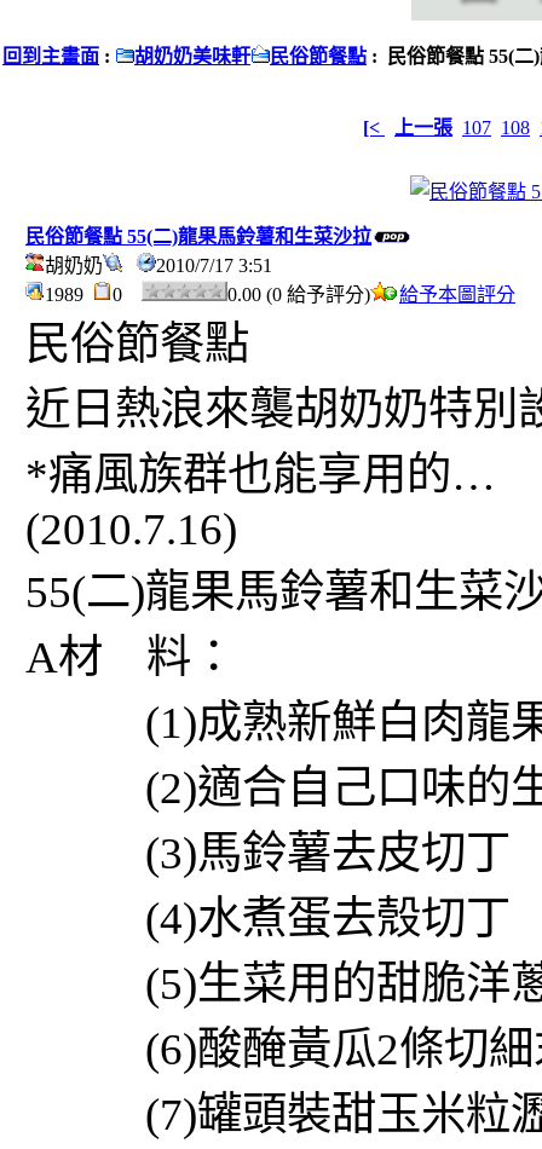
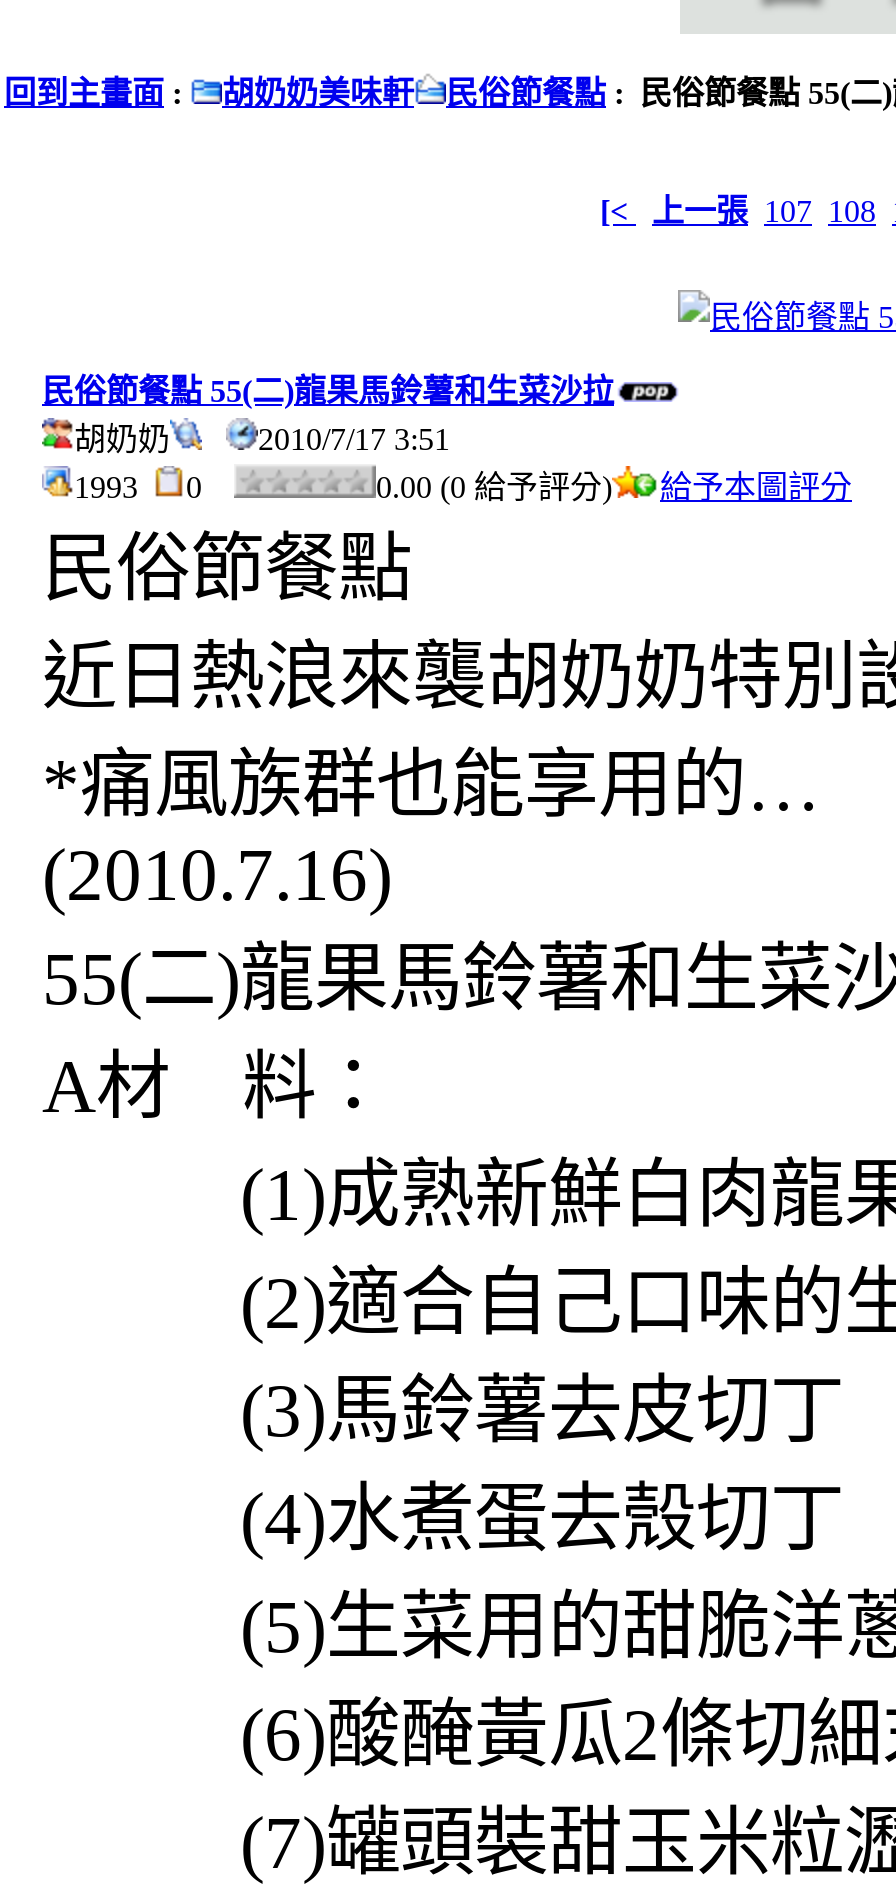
- 1989
+ 1993
